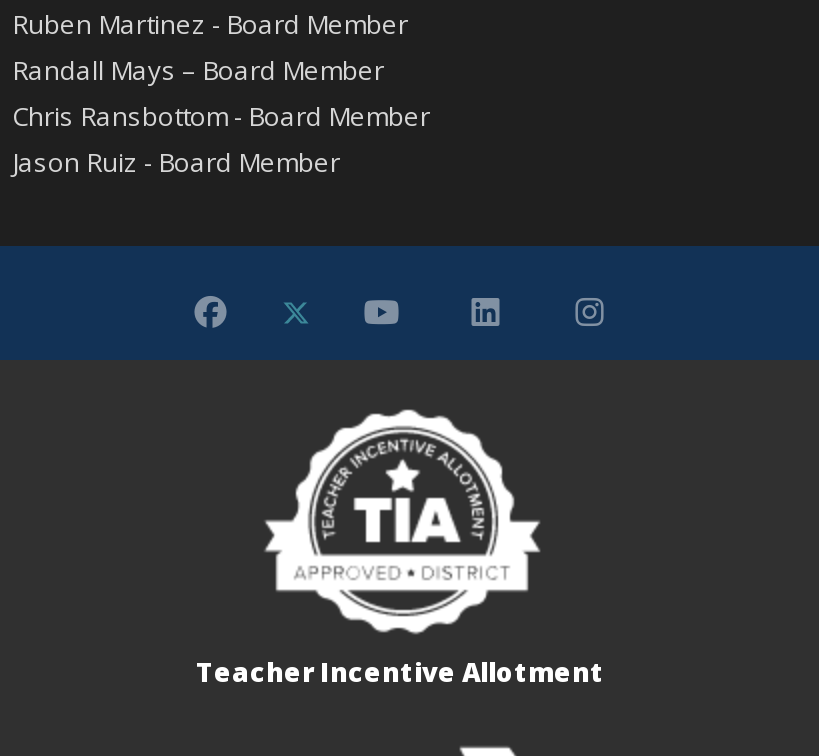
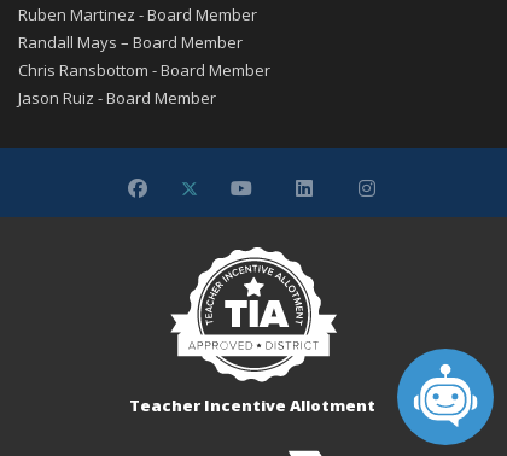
+ [image]
